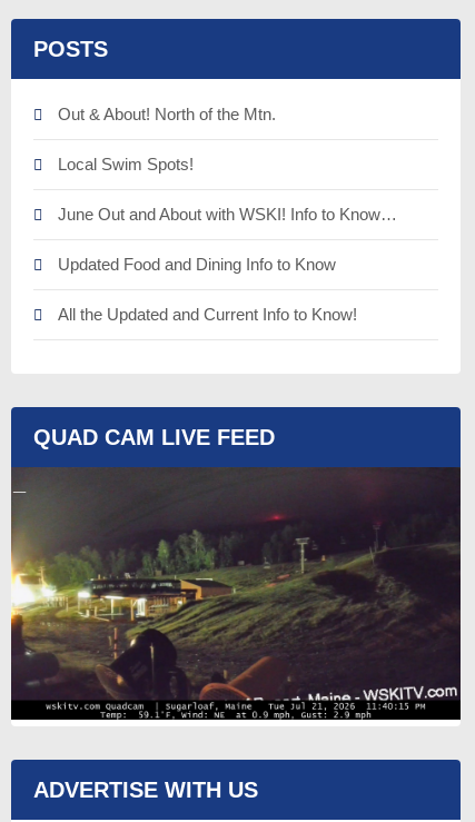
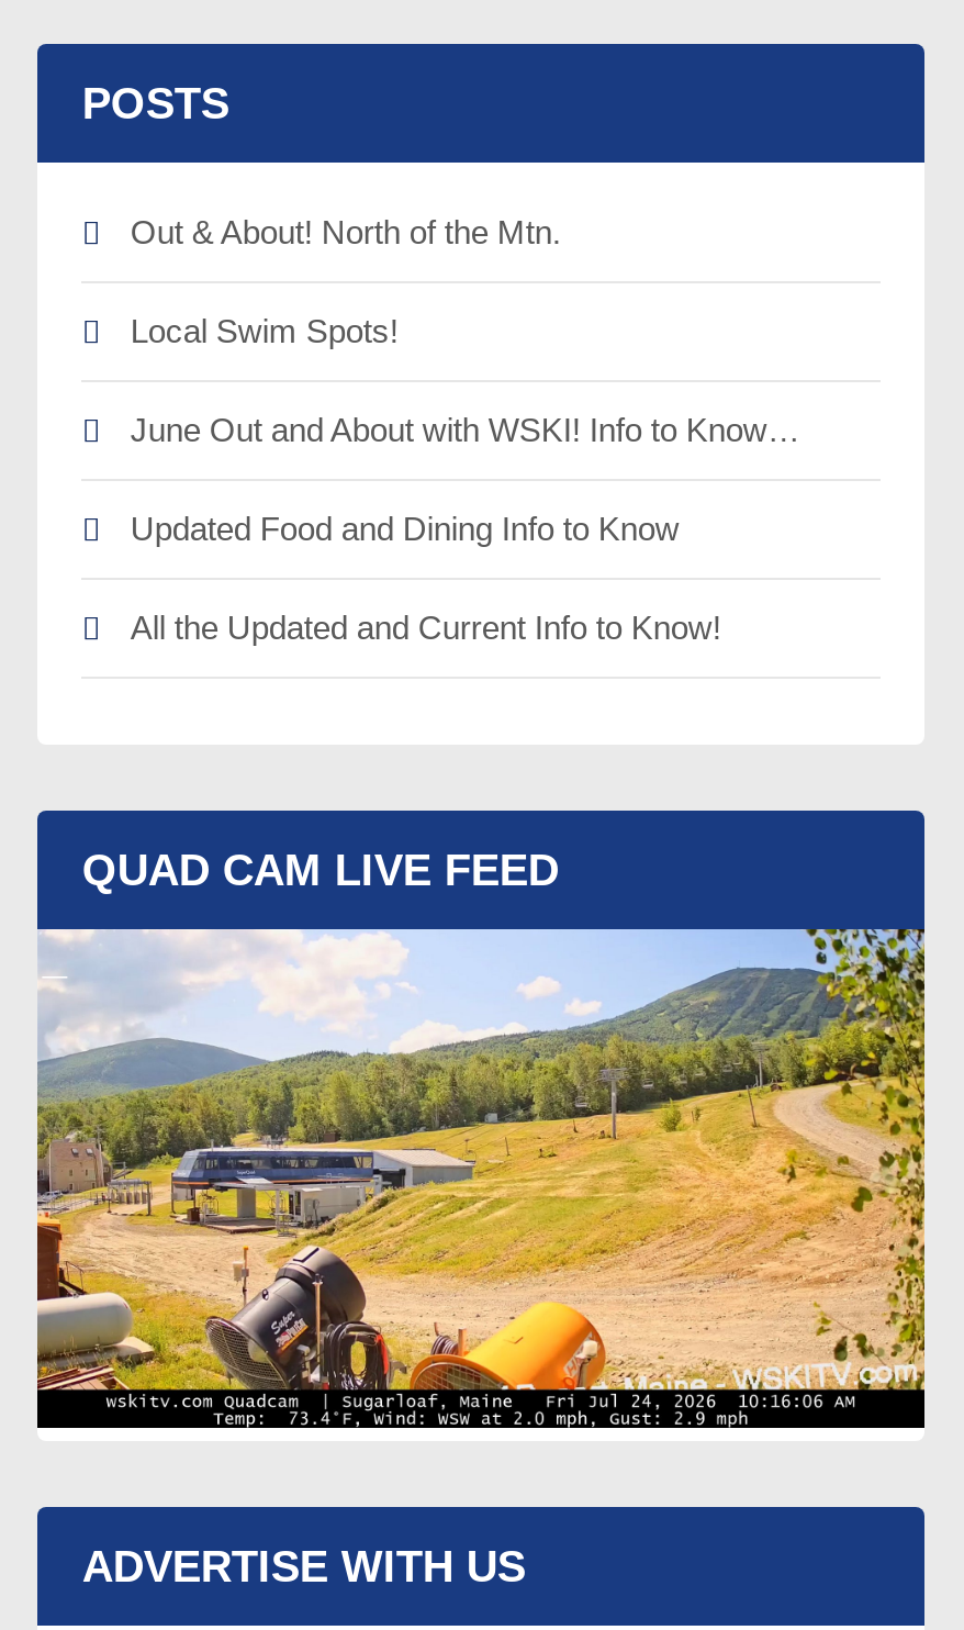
- [image]
+ [image]
